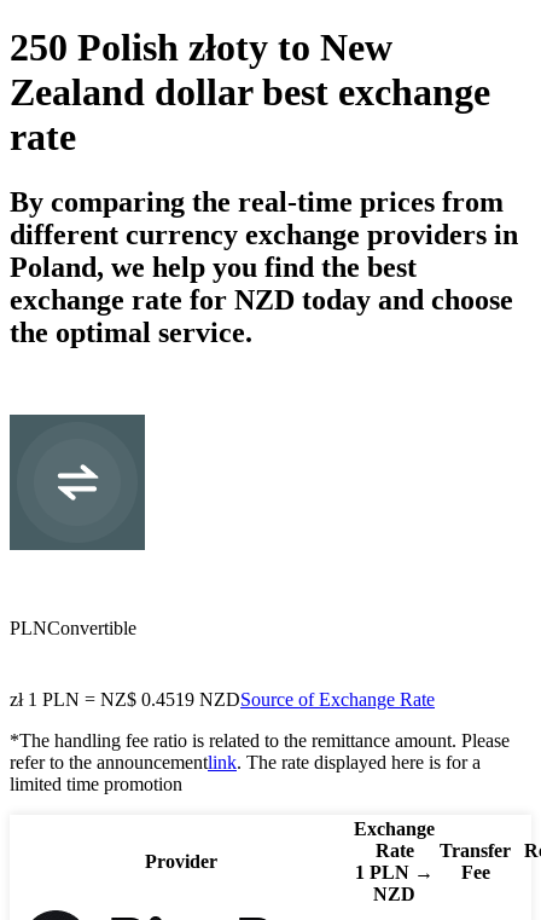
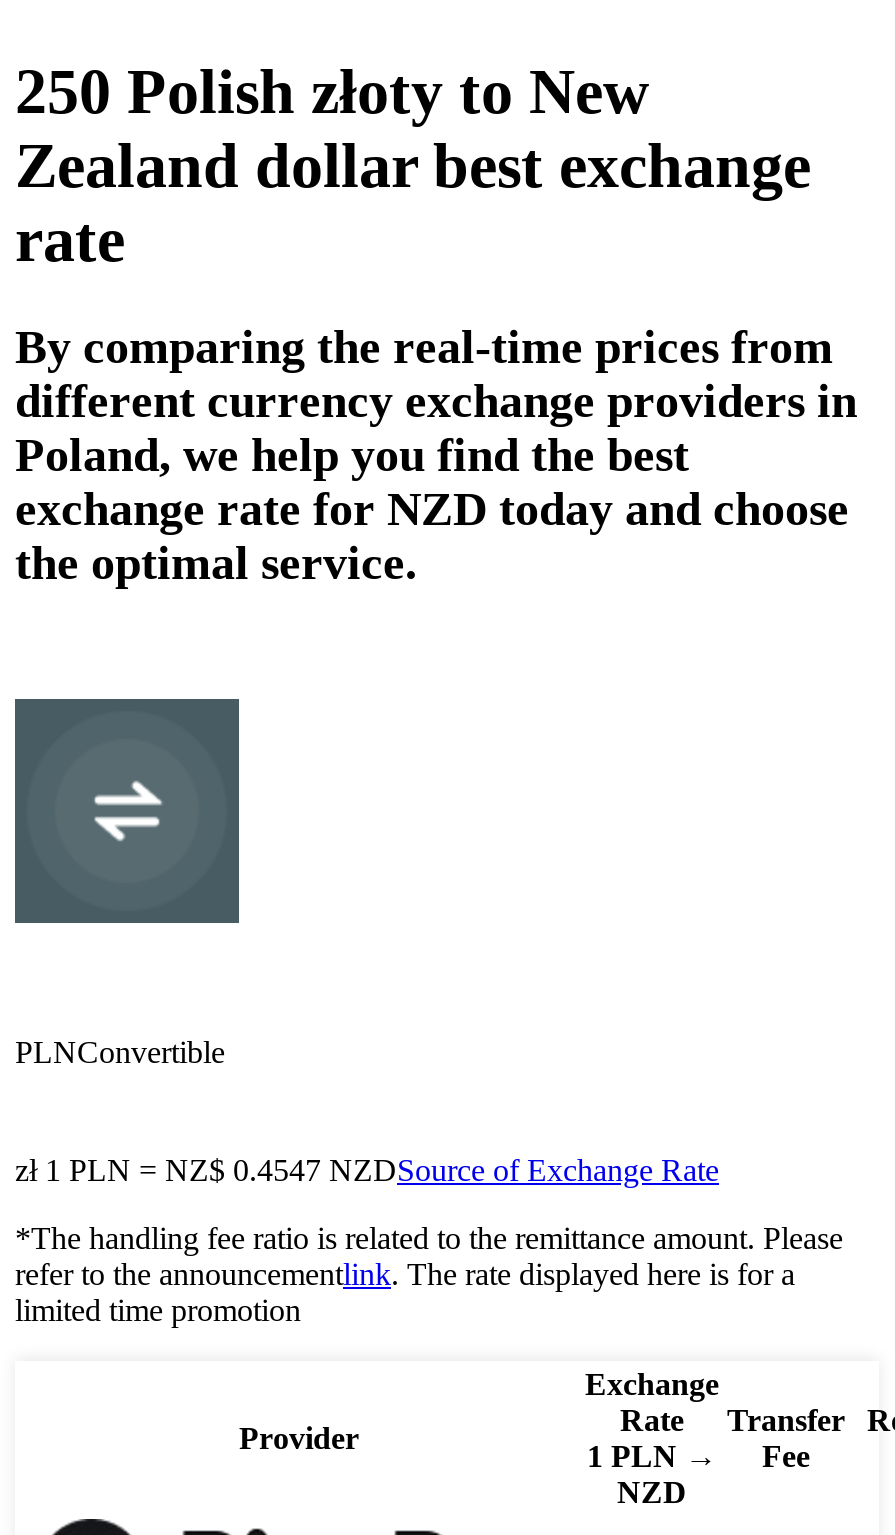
- zł 1 PLN = NZ$ 0.4519 NZDSource of Exchange Rate
+ zł 1 PLN = NZ$ 0.4547 NZDSource of Exchange Rate
